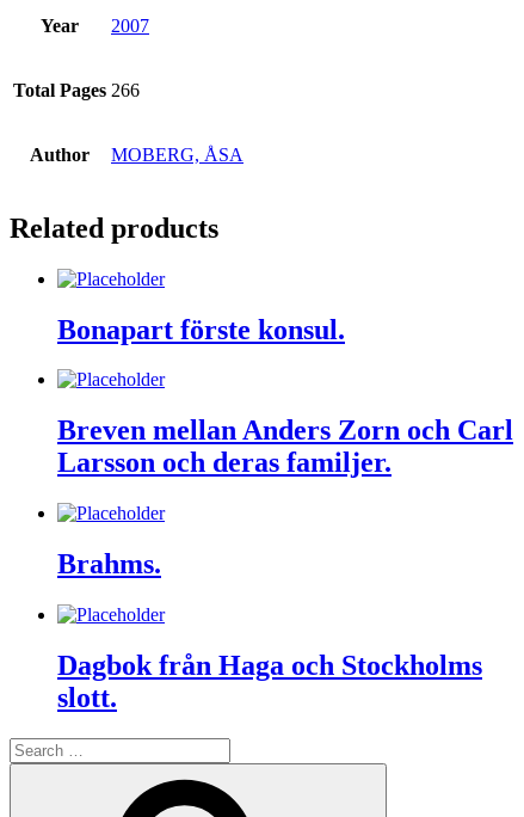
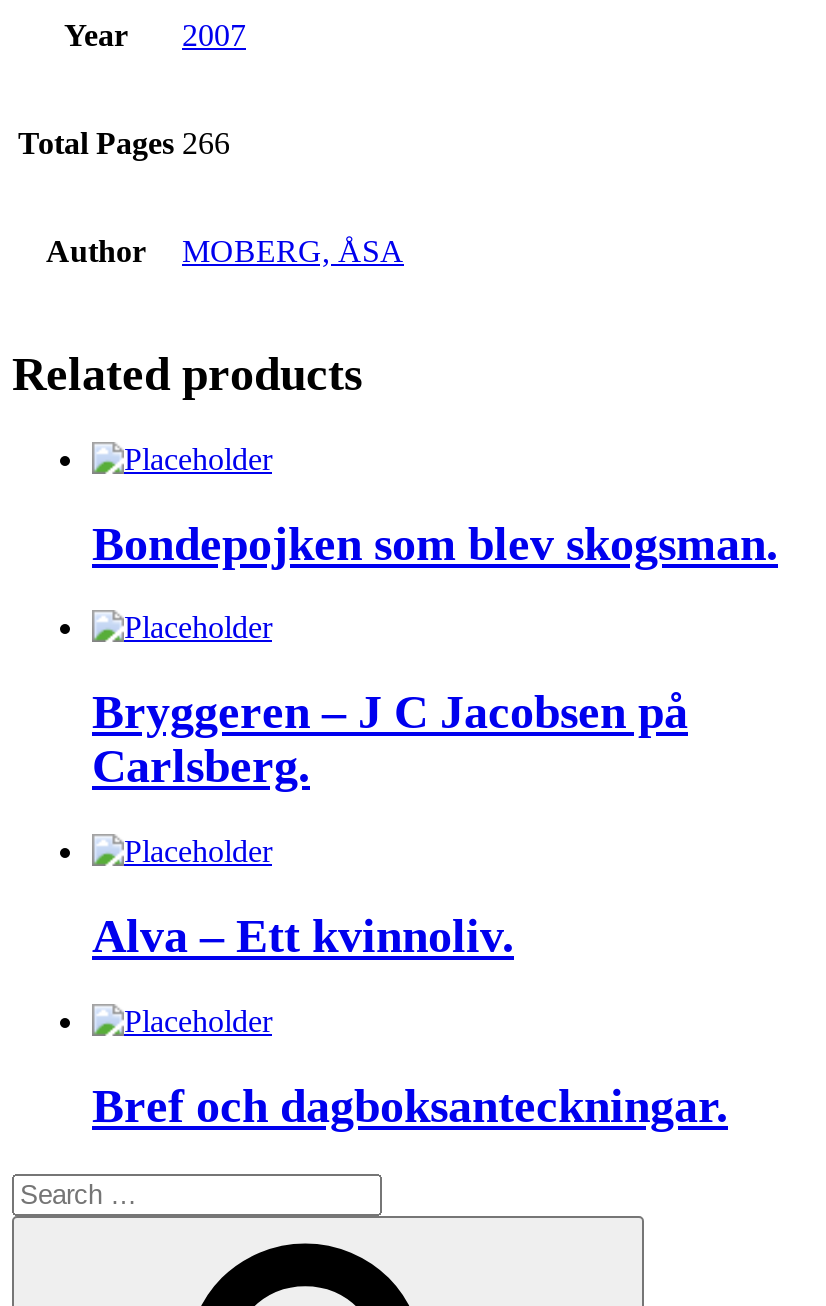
- Bonapart förste konsul.
+ Bondepojken som blev skogsman.

- Breven mellan Anders Zorn och Carl
- Larsson och deras familjer.
+ Bryggeren – J C Jacobsen på
+ Carlsberg.

- Brahms.
+ Alva – Ett kvinnoliv.

- Dagbok från Haga och Stockholms
- slott.
+ Bref och dagboksanteckningar.
